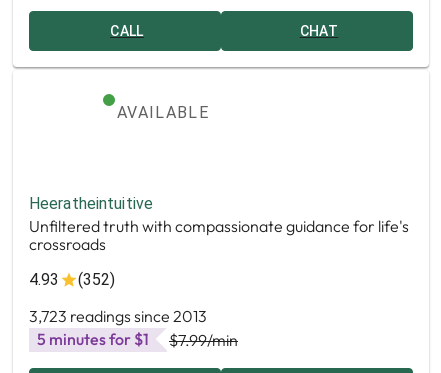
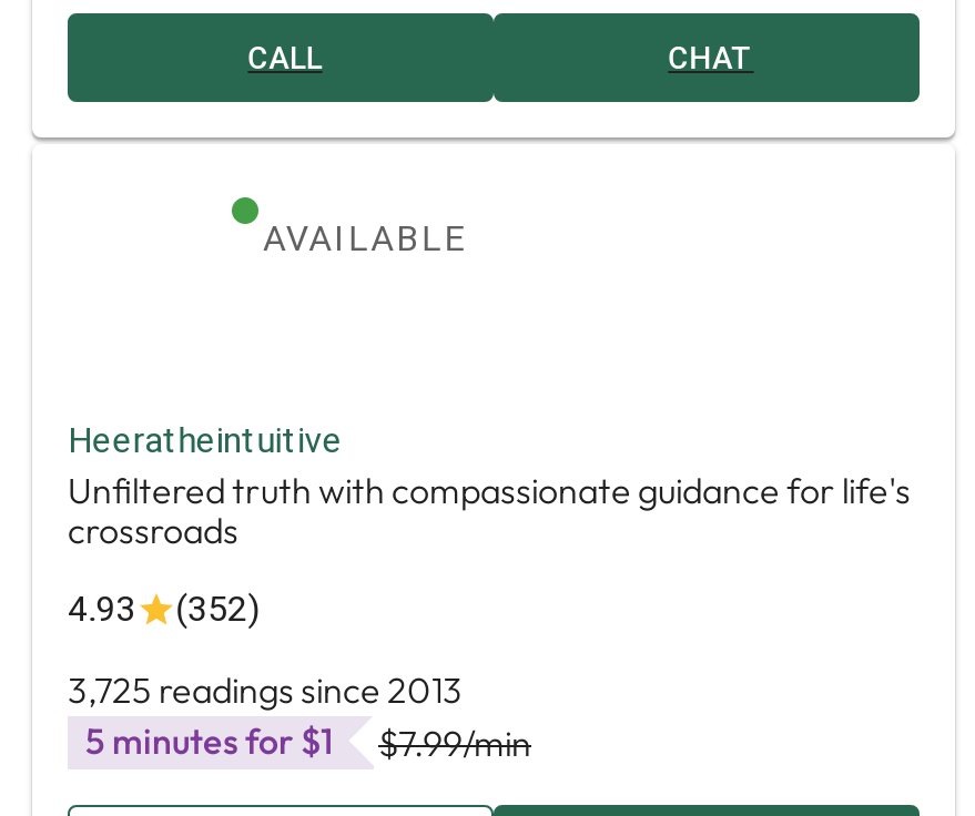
- 3,723 readings since 2013
+ 3,725 readings since 2013
